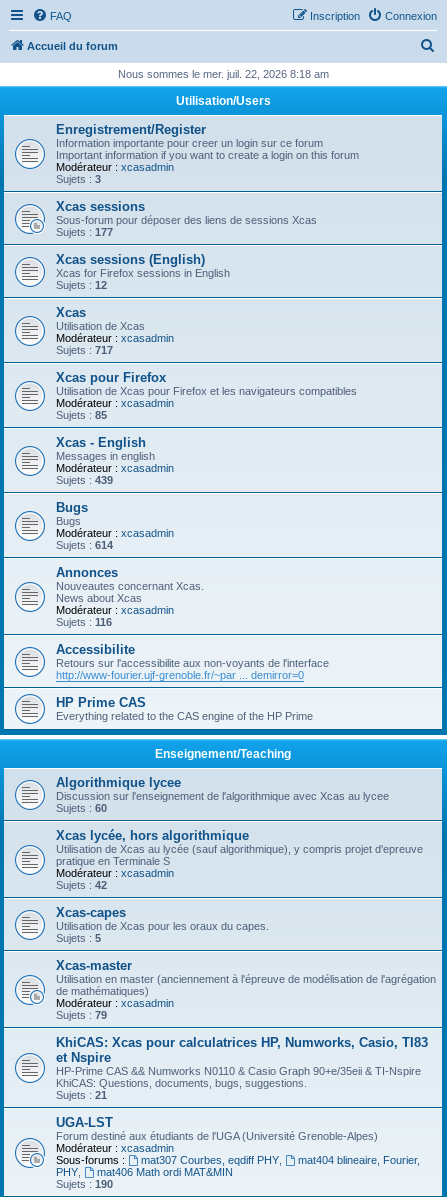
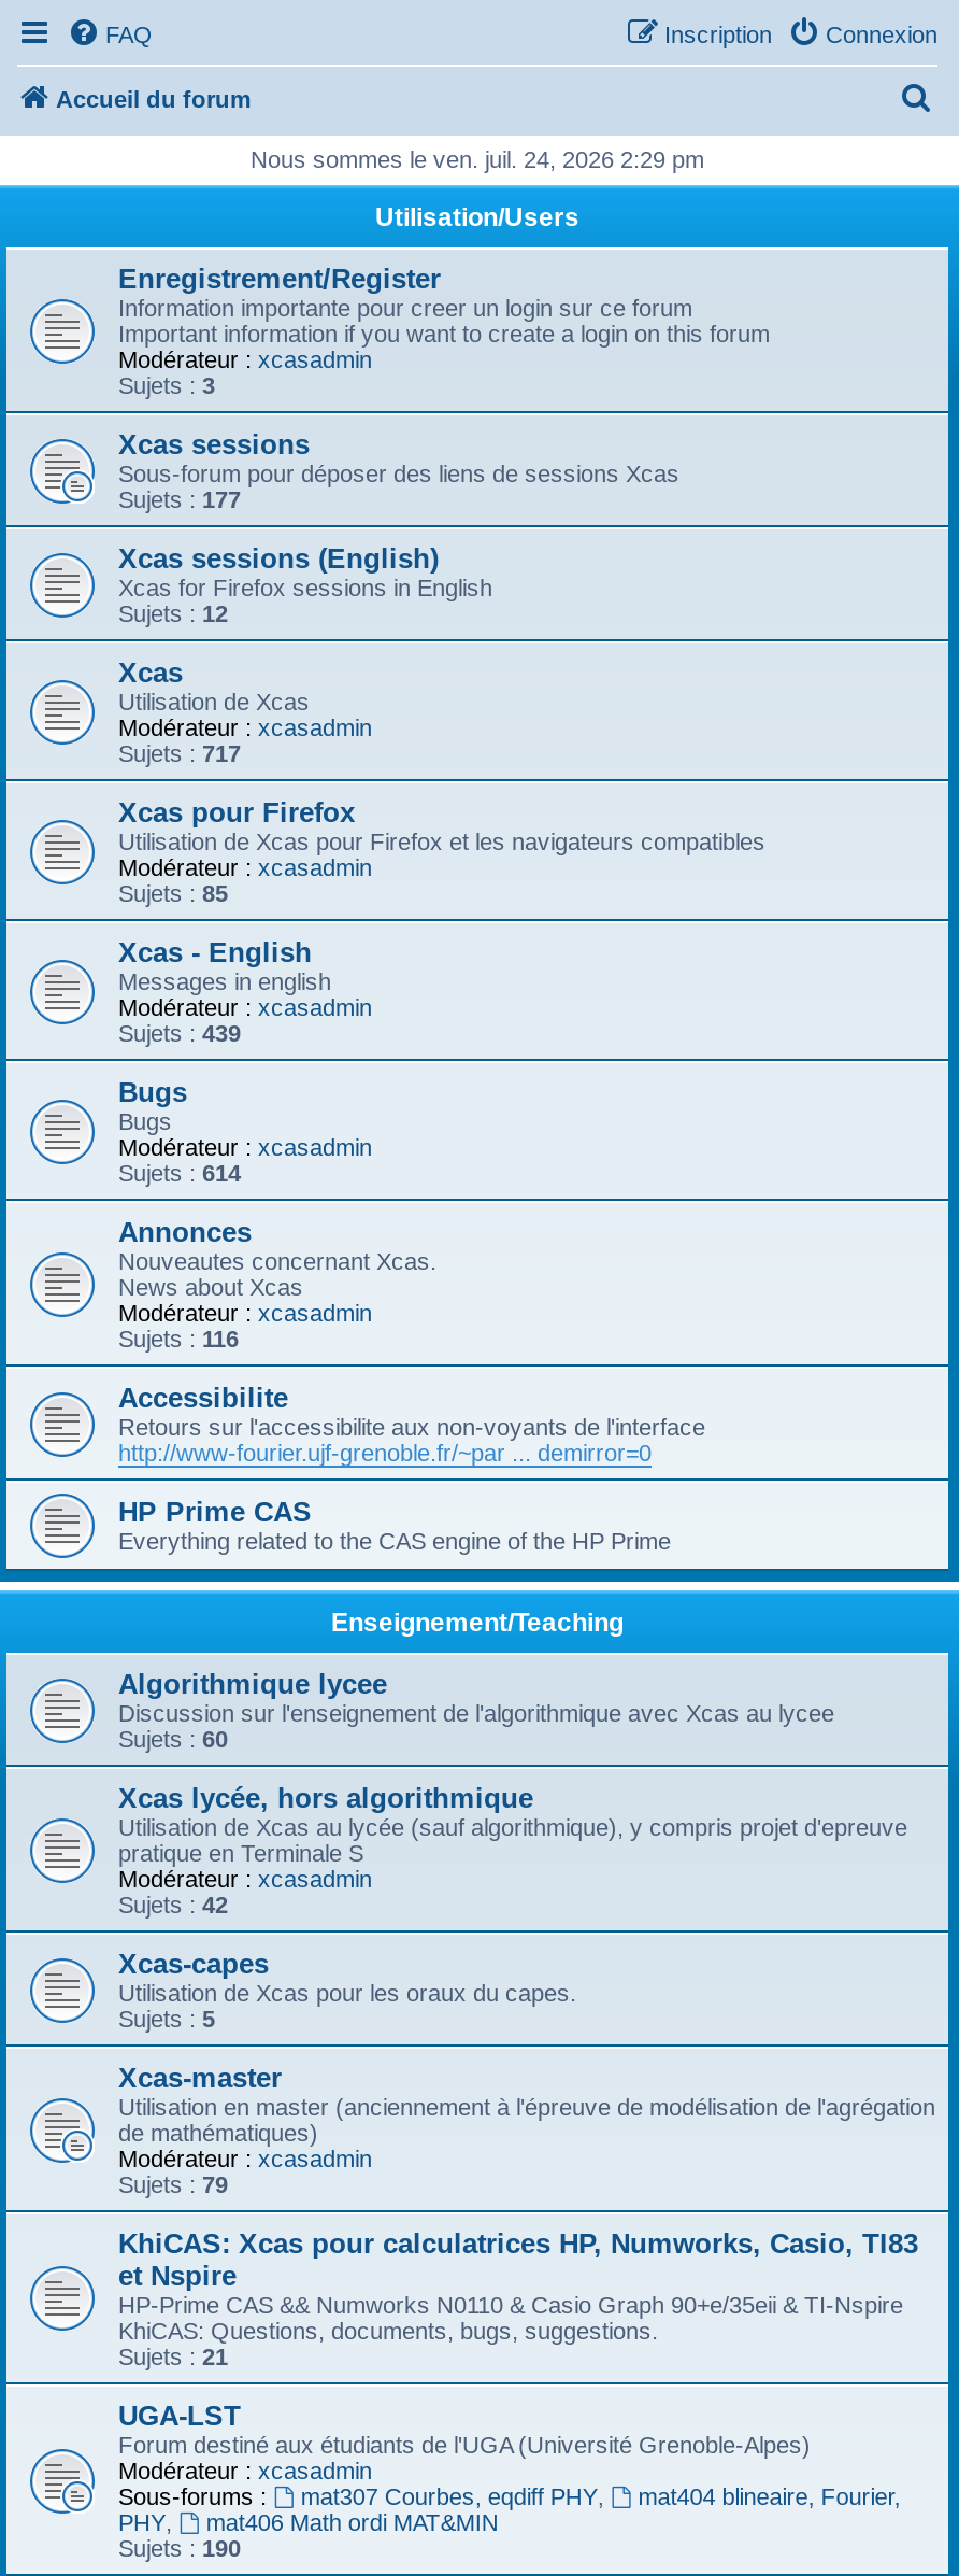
- Nous sommes le mer. juil. 22, 2026 8:18 am
+ Nous sommes le ven. juil. 24, 2026 2:29 pm
